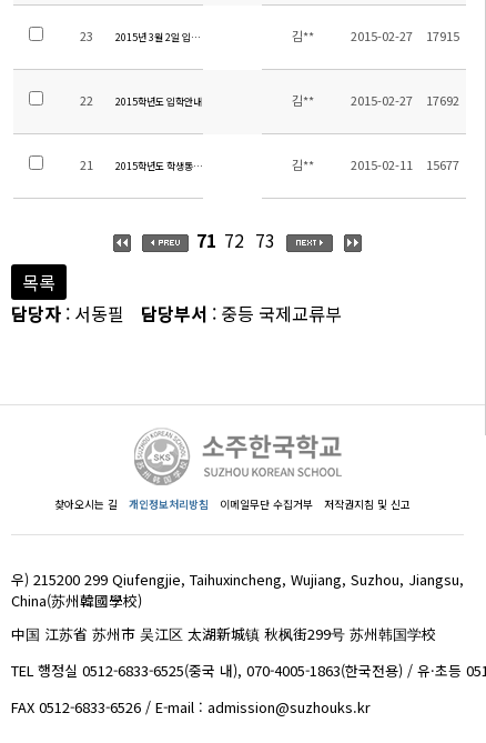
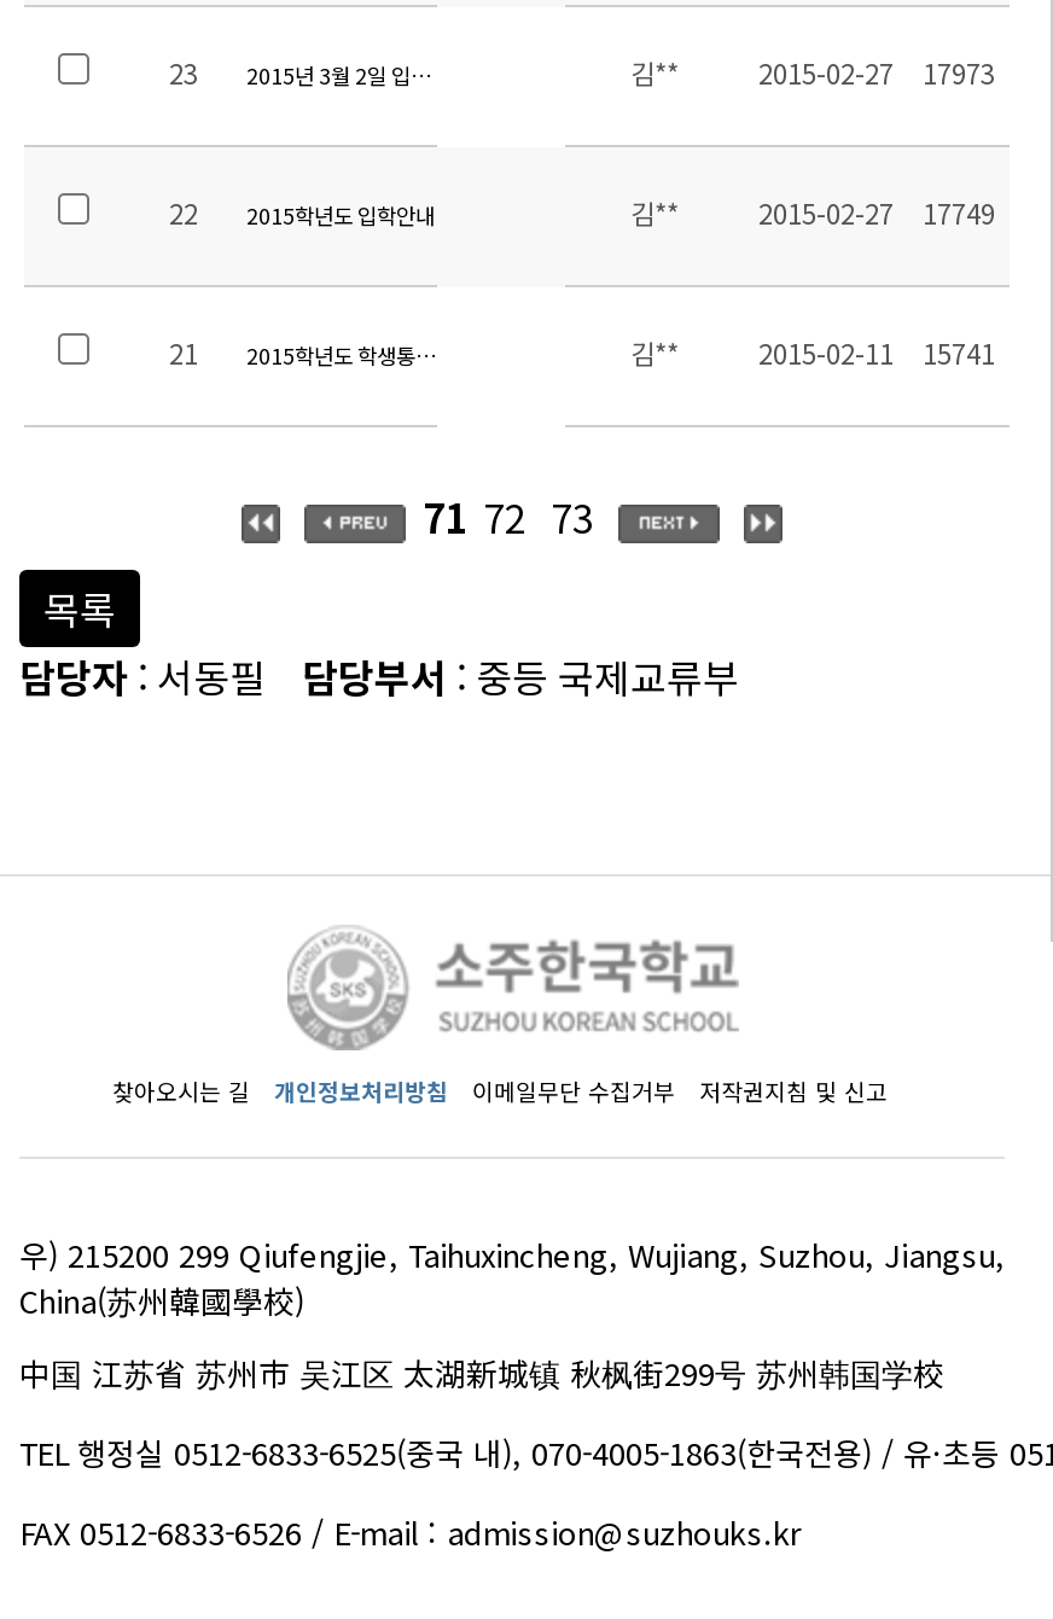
- 17915
+ 17973

- 2015-02-27 17692
+ 2015-02-27 17749

- 2015-02-11 15677
+ 2015-02-11 15741
